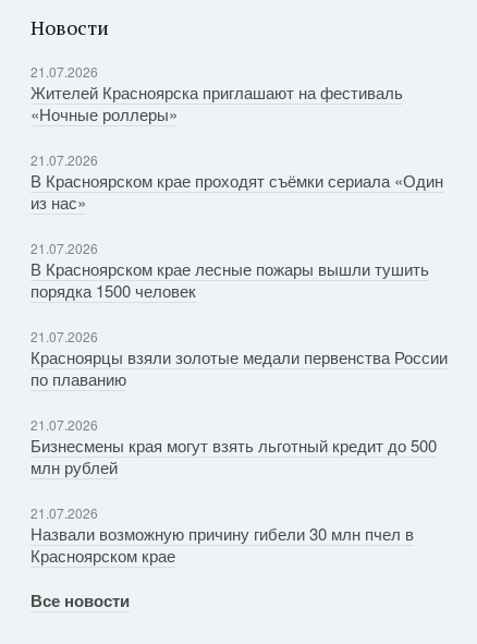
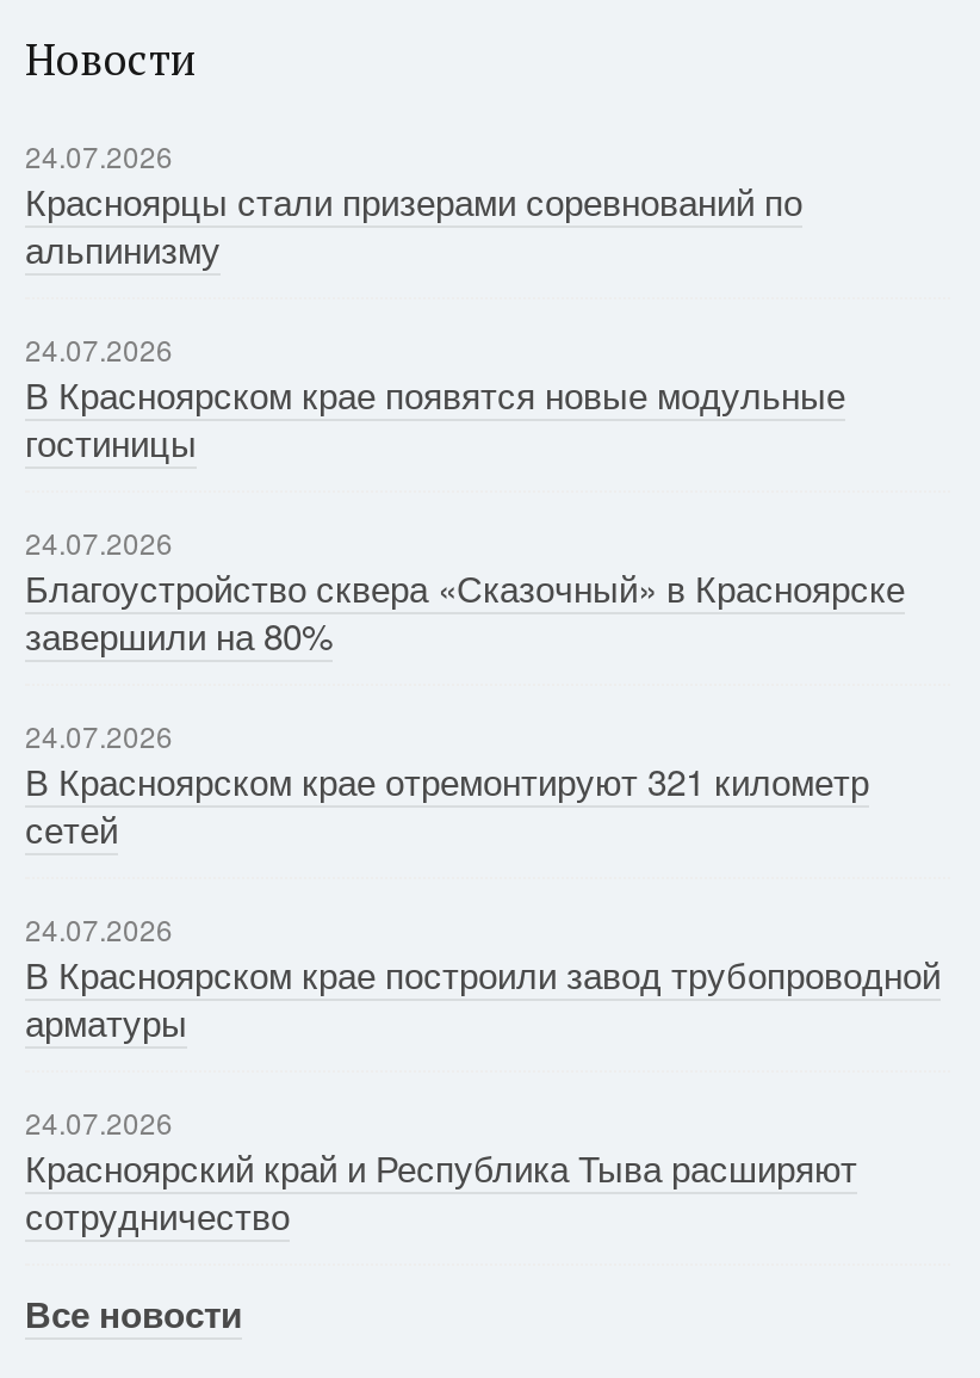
- 21.07.2026
- Жителей Красноярска приглашают на фестиваль
- «Ночные роллеры»
+ 24.07.2026
+ Красноярцы стали призерами соревнований по
+ альпинизму

- 21.07.2026
- В Красноярском крае проходят съёмки сериала «Один
- из нас»
+ 24.07.2026
+ В Красноярском крае появятся новые модульные
+ гостиницы

- 21.07.2026
- В Красноярском крае лесные пожары вышли тушить
- порядка 1500 человек
+ 24.07.2026
+ Благоустройство сквера «Сказочный» в Красноярске
+ завершили на 80%

- 21.07.2026
- Красноярцы взяли золотые медали первенства России
- по плаванию
+ 24.07.2026
+ В Красноярском крае отремонтируют 321 километр
+ сетей

- 21.07.2026
- Бизнесмены края могут взять льготный кредит до 500
- млн рублей
+ 24.07.2026
+ В Красноярском крае построили завод трубопроводной
+ арматуры

- 21.07.2026
- Назвали возможную причину гибели 30 млн пчел в
- Красноярском крае
+ 24.07.2026
+ Красноярский край и Республика Тыва расширяют
+ сотрудничество
